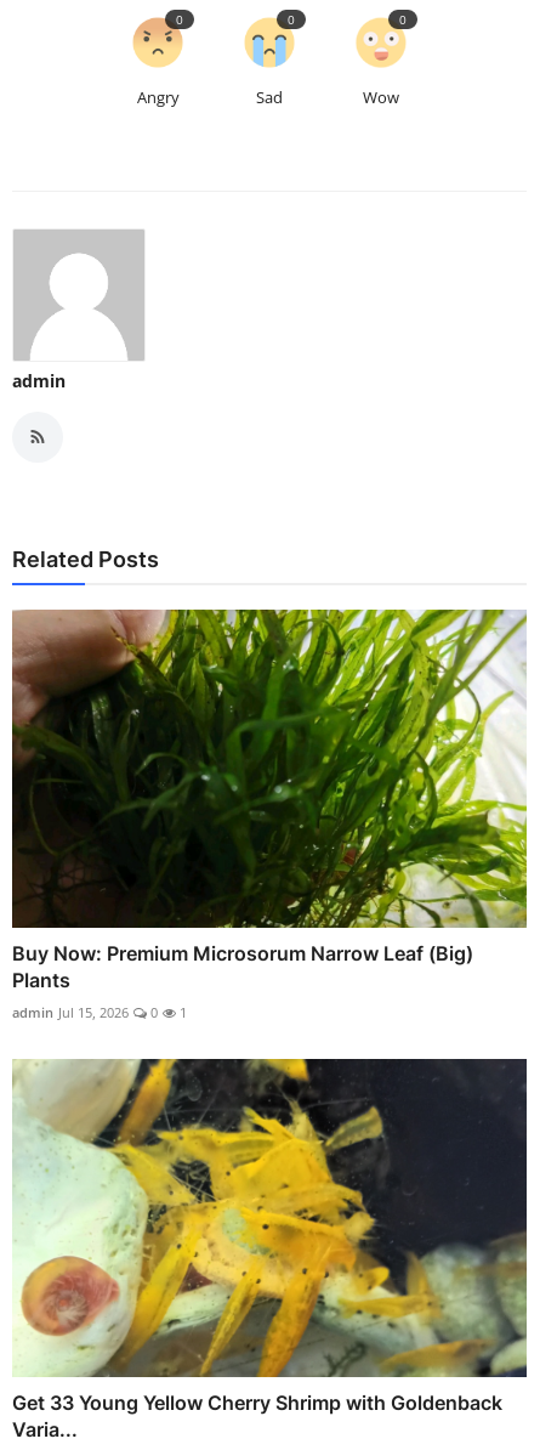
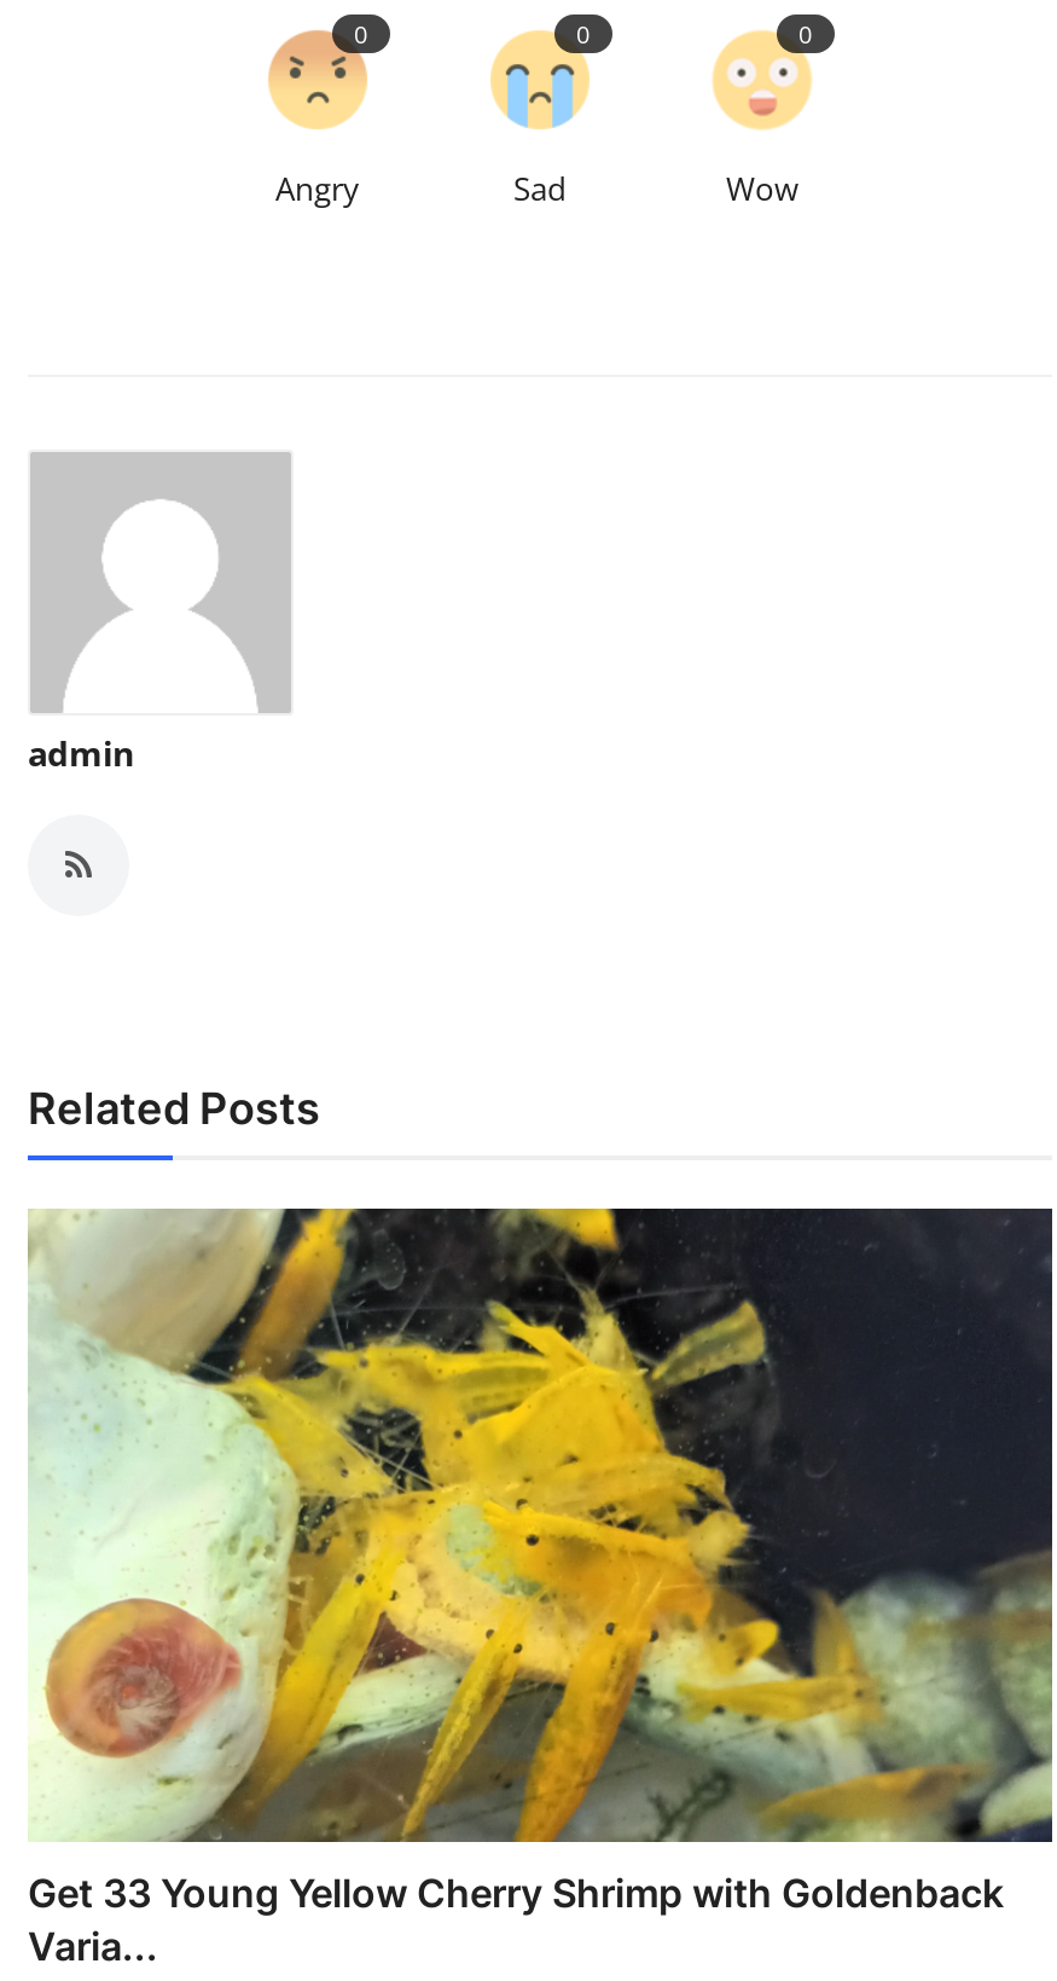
- [image]
- Buy Now: Premium Microsorum Narrow Leaf (Big)
- Plants
- admin Jul 15, 2026
- 0
- 1
